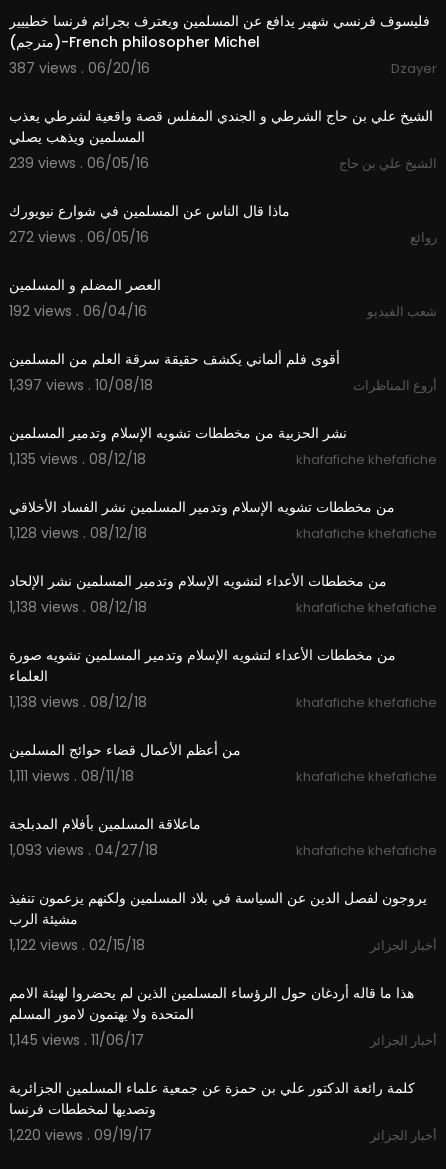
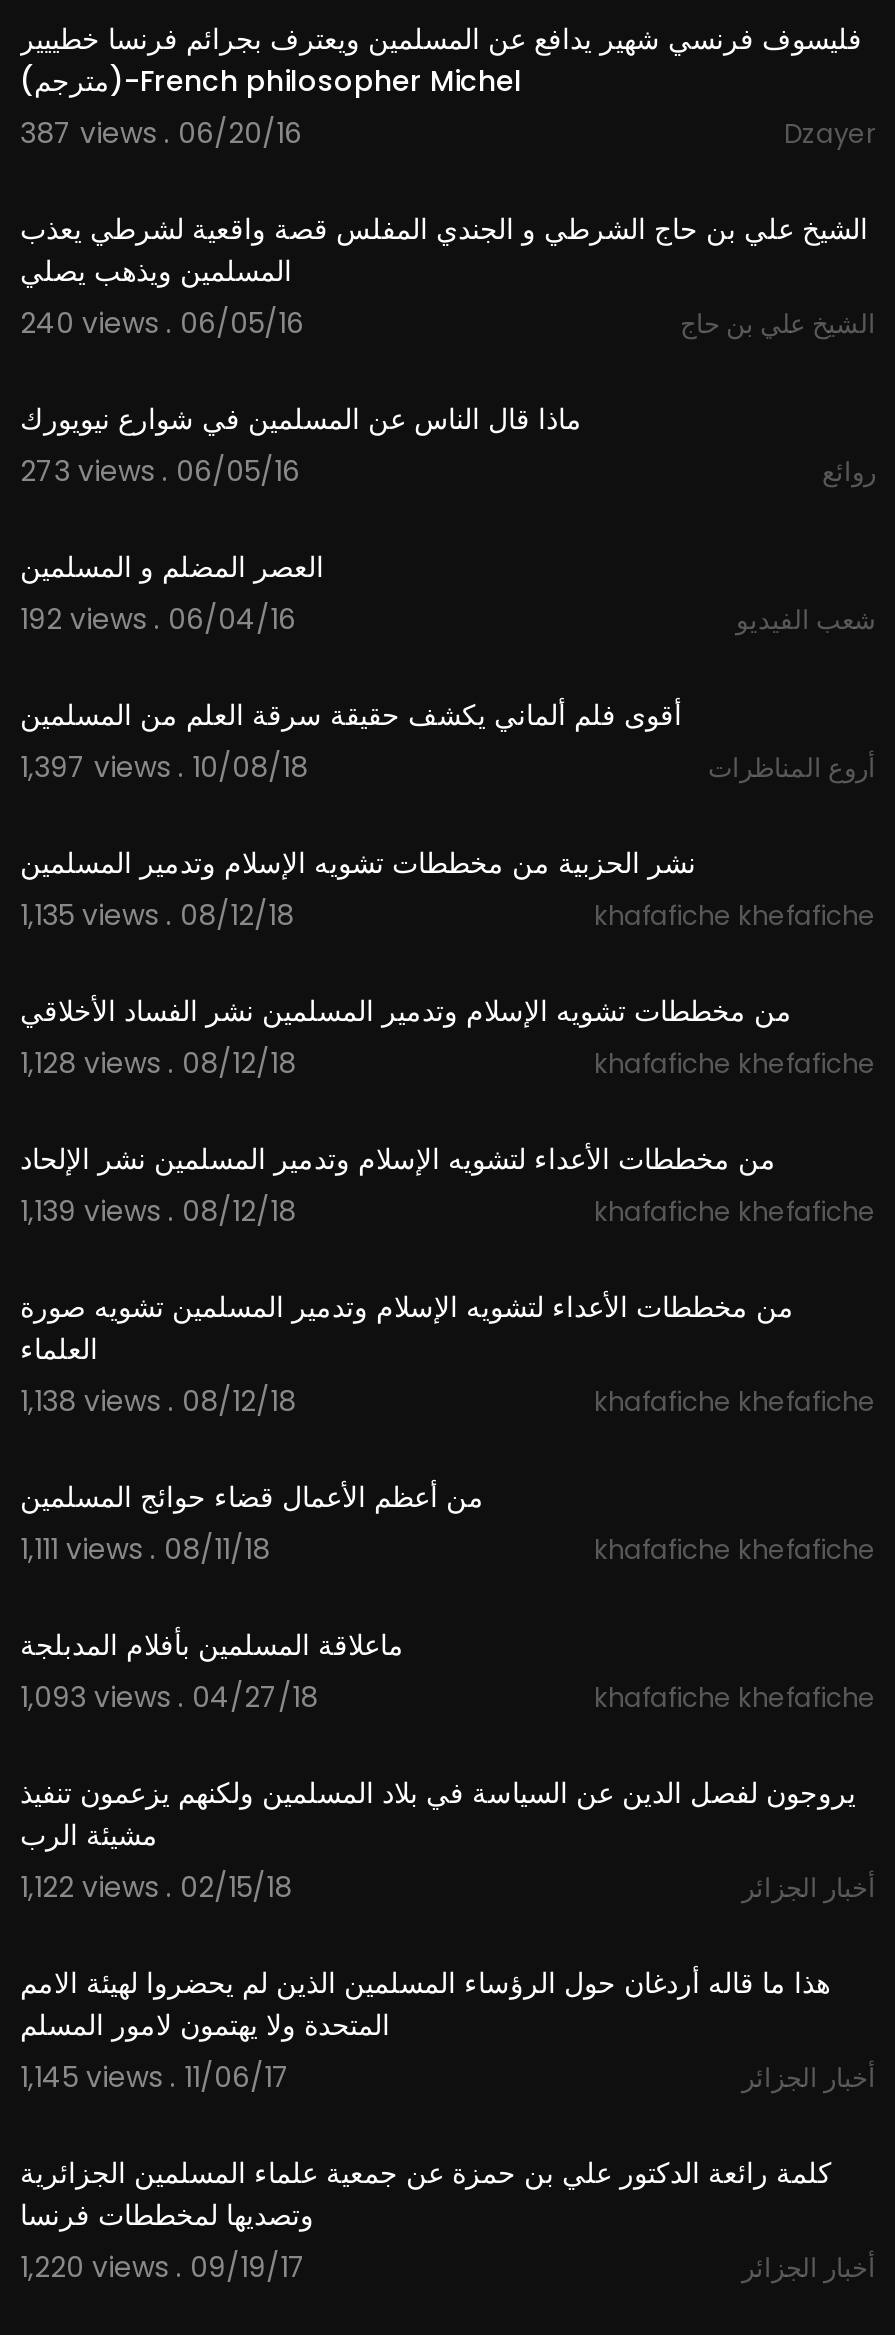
- 239 views . 06/05/16
+ 240 views . 06/05/16

- 272 views . 06/05/16
+ 273 views . 06/05/16

- 1,138 views . 08/12/18
+ 1,139 views . 08/12/18
